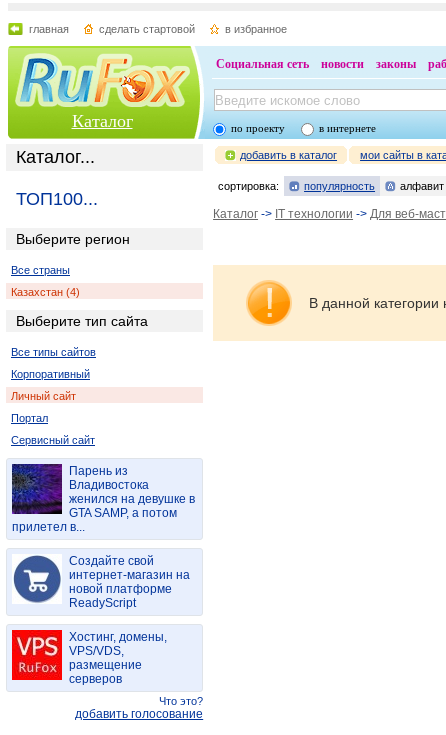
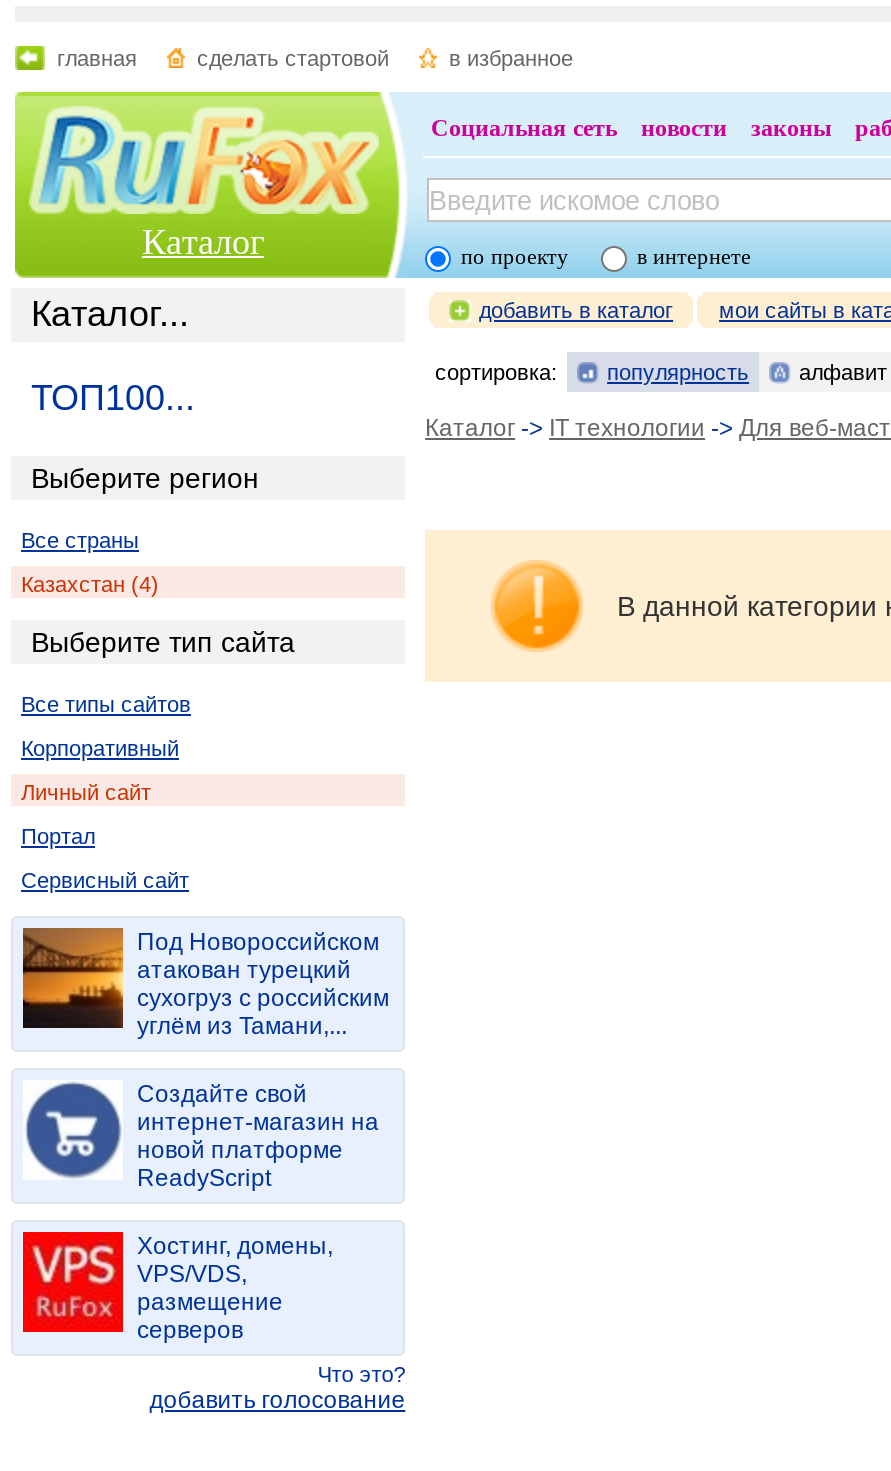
- [image]
- Парень из
- Владивостока
- женился на девушке в
- GTA SAMP, а потом
- прилетел в...
+ [image]
+ Под Новороссийском
+ атакован турецкий
+ сухогруз с российским
+ углём из Тамани,...
